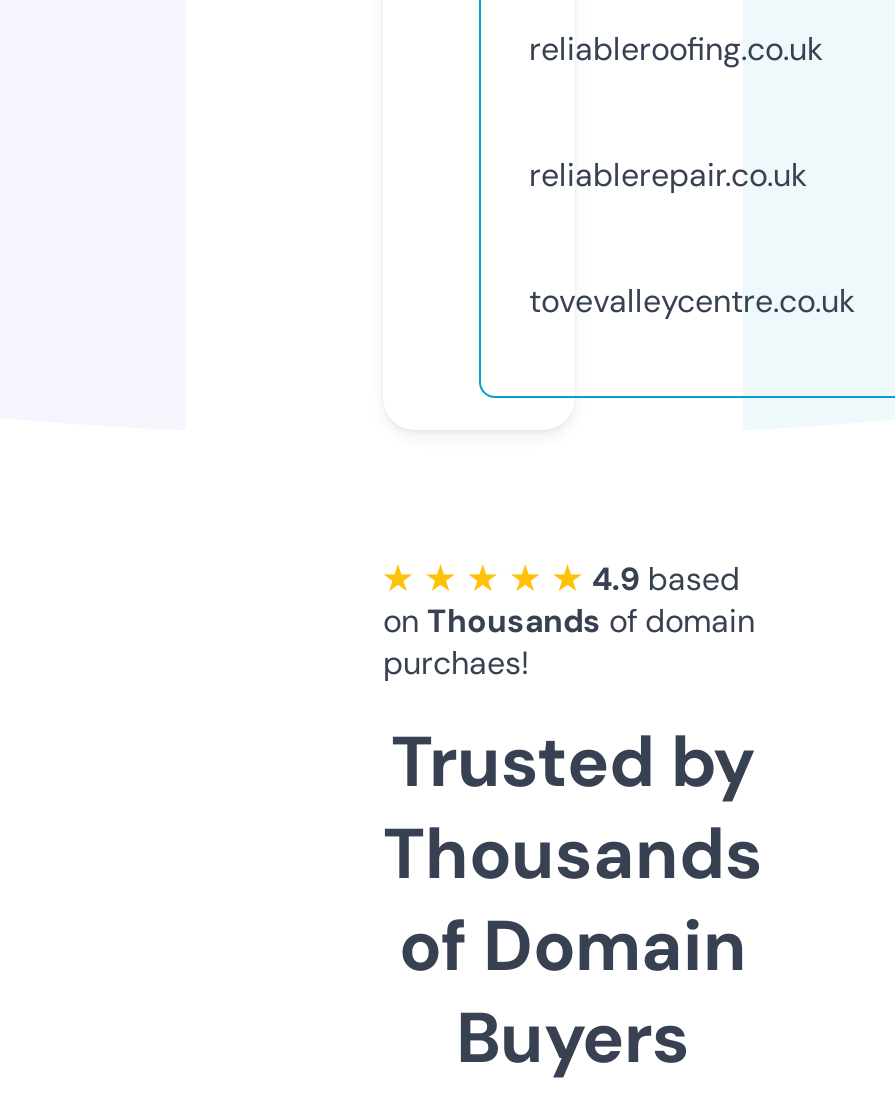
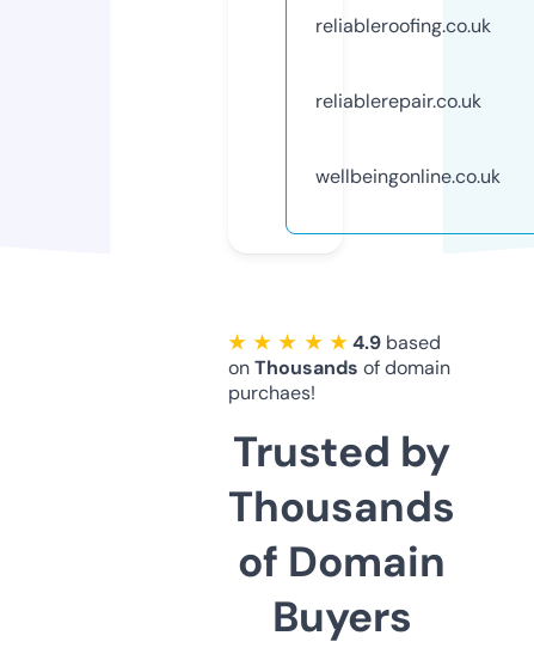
- tovevalleycentre.co.uk
+ wellbeingonline.co.uk
